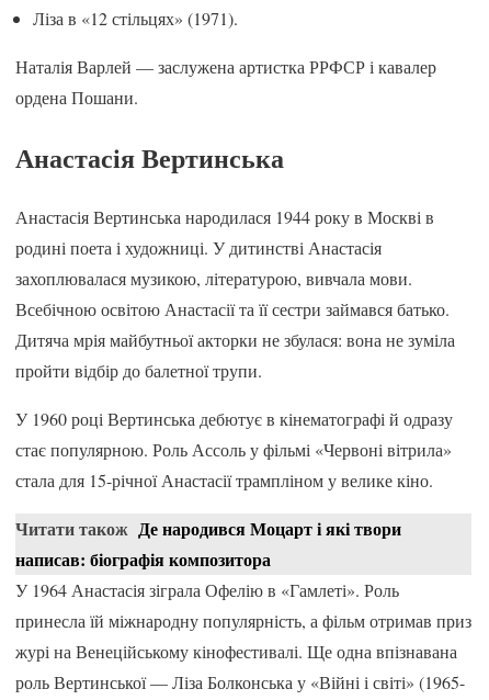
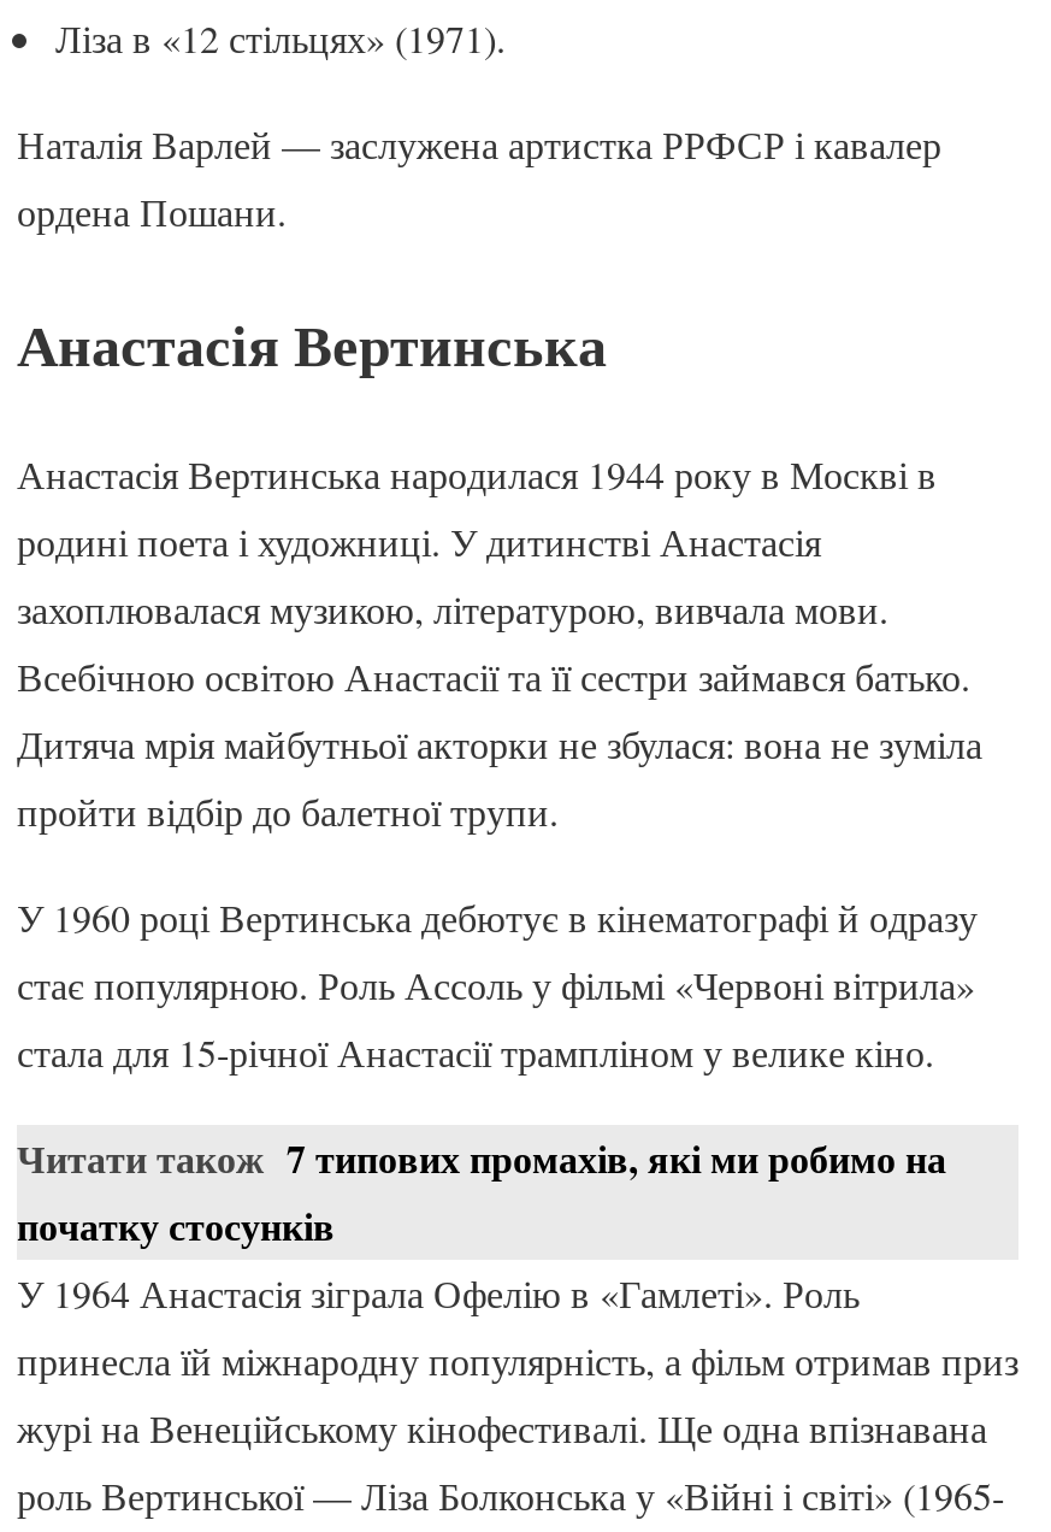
- Читати також Де народився Моцарт і які твори
- написав: біографія композитора
+ Читати також 7 типових промахів, які ми робимо на
+ початку стосунків
